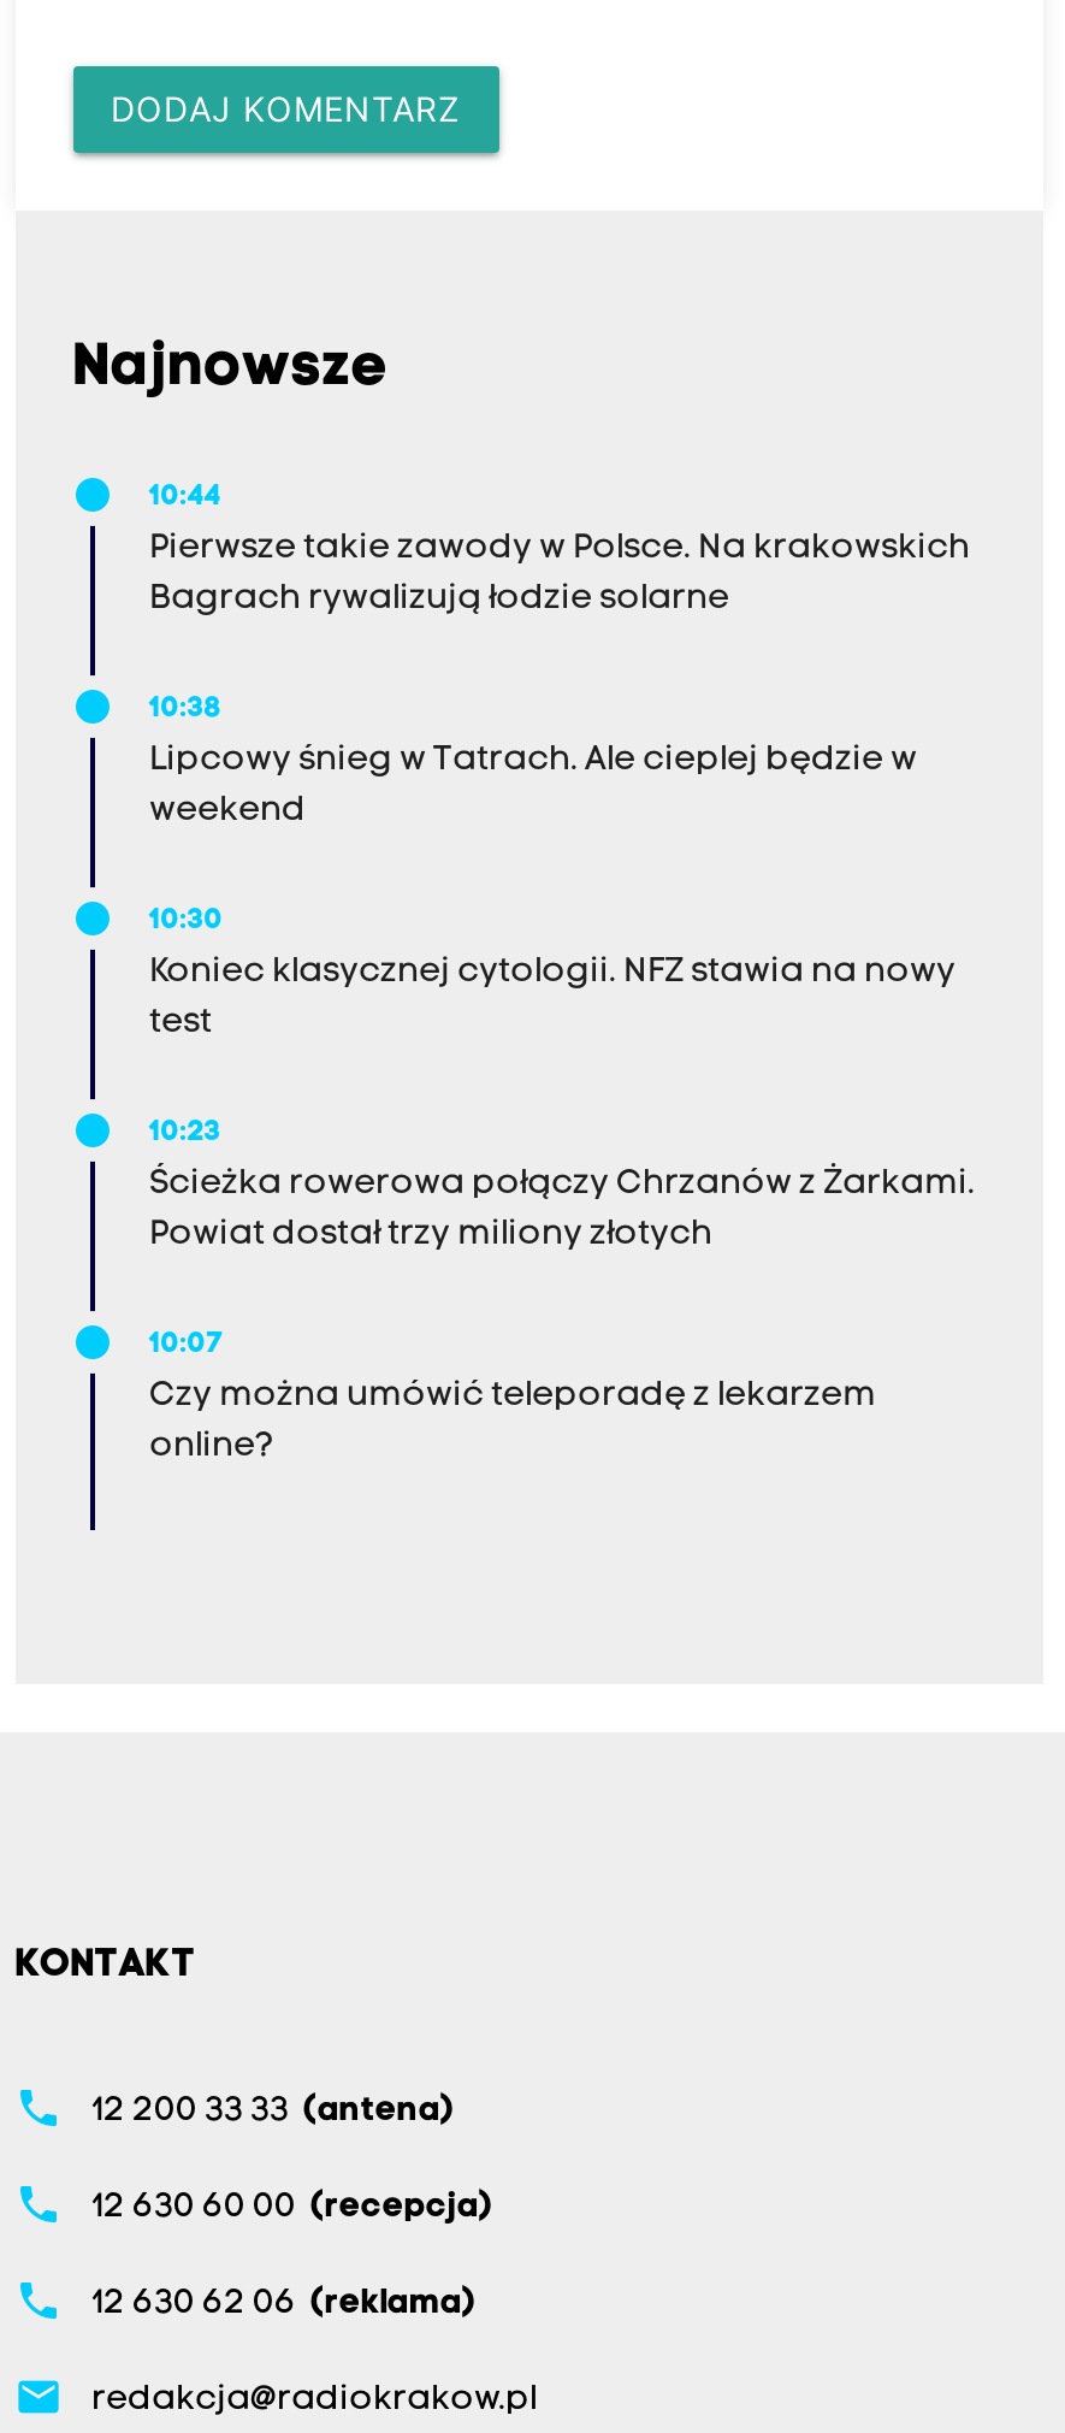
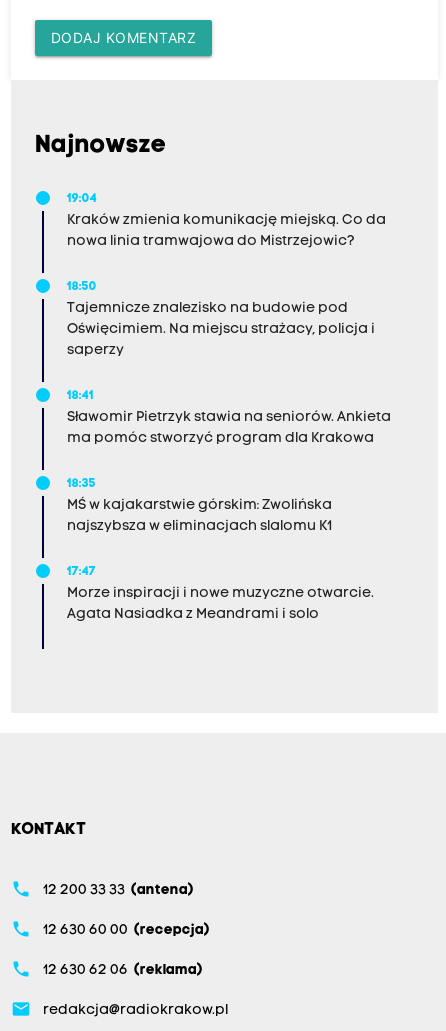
- 10:44
+ 19:04

- Pierwsze takie zawody w Polsce. Na krakowskich
- Bagrach rywalizują łodzie solarne
+ Kraków zmienia komunikację miejską. Co da
+ nowa linia tramwajowa do Mistrzejowic?

- 10:38
+ 18:50

- Lipcowy śnieg w Tatrach. Ale cieplej będzie w
- weekend
+ Tajemnicze znalezisko na budowie pod
+ Oświęcimiem. Na miejscu strażacy, policja i
+ saperzy

- 10:30
+ 18:41

- Koniec klasycznej cytologii. NFZ stawia na nowy
- test
+ Sławomir Pietrzyk stawia na seniorów. Ankieta
+ ma pomóc stworzyć program dla Krakowa

- 10:23
+ 18:35

- Ścieżka rowerowa połączy Chrzanów z Żarkami.
- Powiat dostał trzy miliony złotych
+ MŚ w kajakarstwie górskim: Zwolińska
+ najszybsza w eliminacjach slalomu K1

- 10:07
+ 17:47

- Czy można umówić teleporadę z lekarzem
- online?
+ Morze inspiracji i nowe muzyczne otwarcie.
+ Agata Nasiadka z Meandrami i solo
